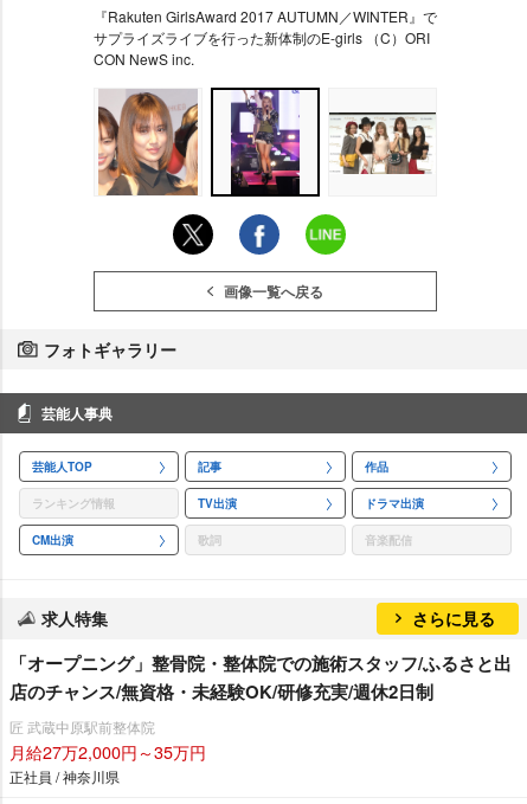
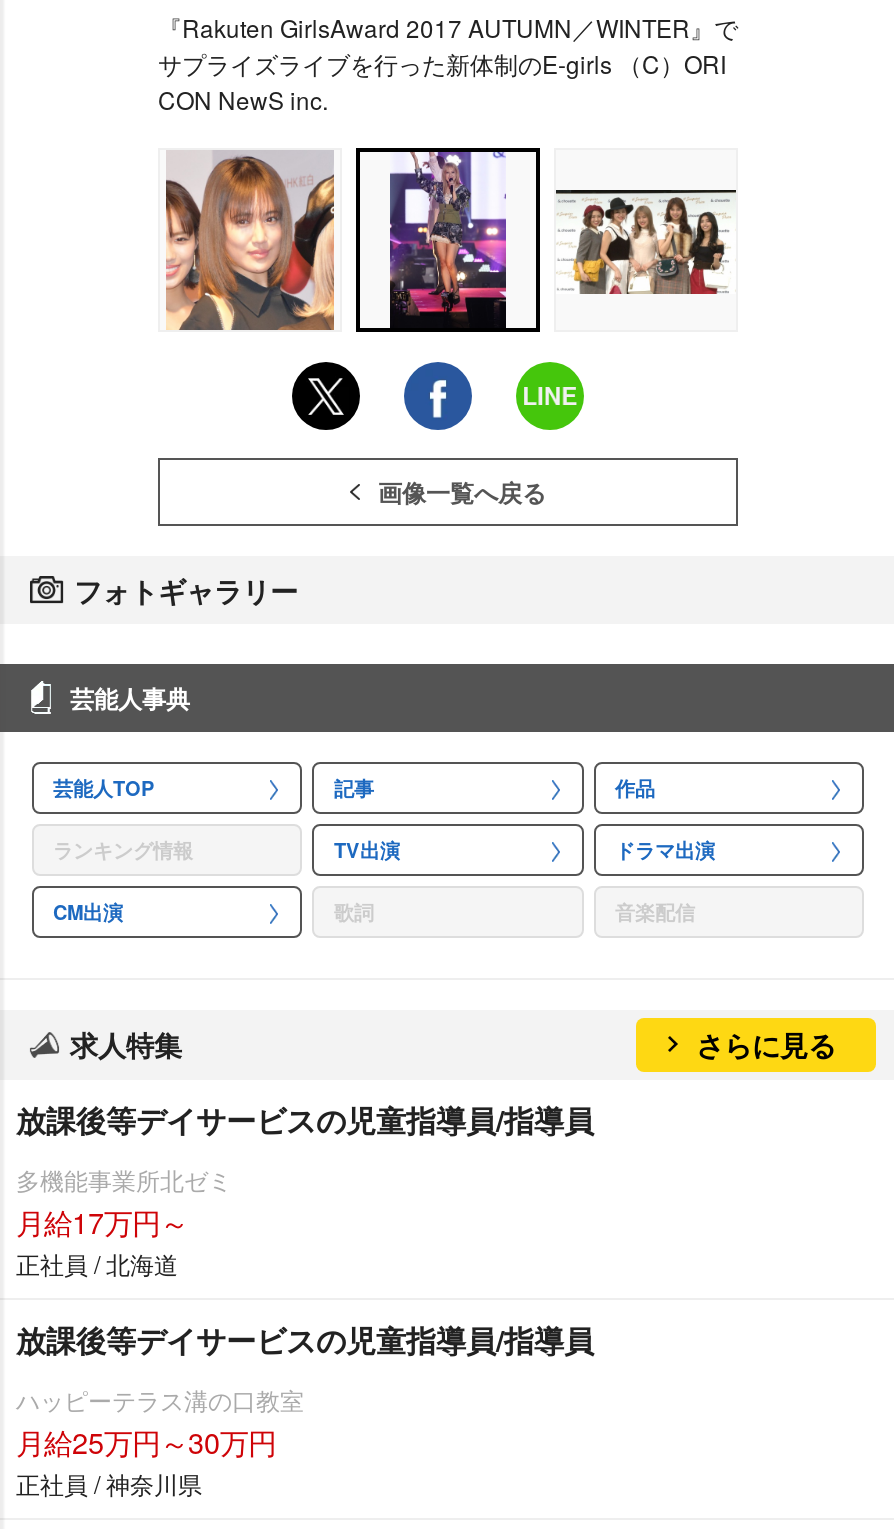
- 「オープニング」整骨院・整体院での施術スタッフ/ふるさと出
- 店のチャンス/無資格・未経験OK/研修充実/週休2日制
- 匠 武蔵中原駅前整体院
- 月給27万2,000円～35万円
+ 放課後等デイサービスの児童指導員/指導員
+ 多機能事業所北ゼミ
+ 月給17万円～
+ 正社員 / 北海道
+ 放課後等デイサービスの児童指導員/指導員
+ ハッピーテラス溝の口教室
+ 月給25万円～30万円
